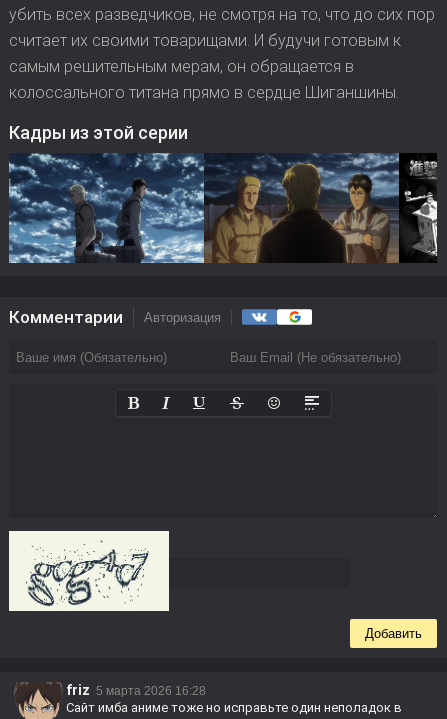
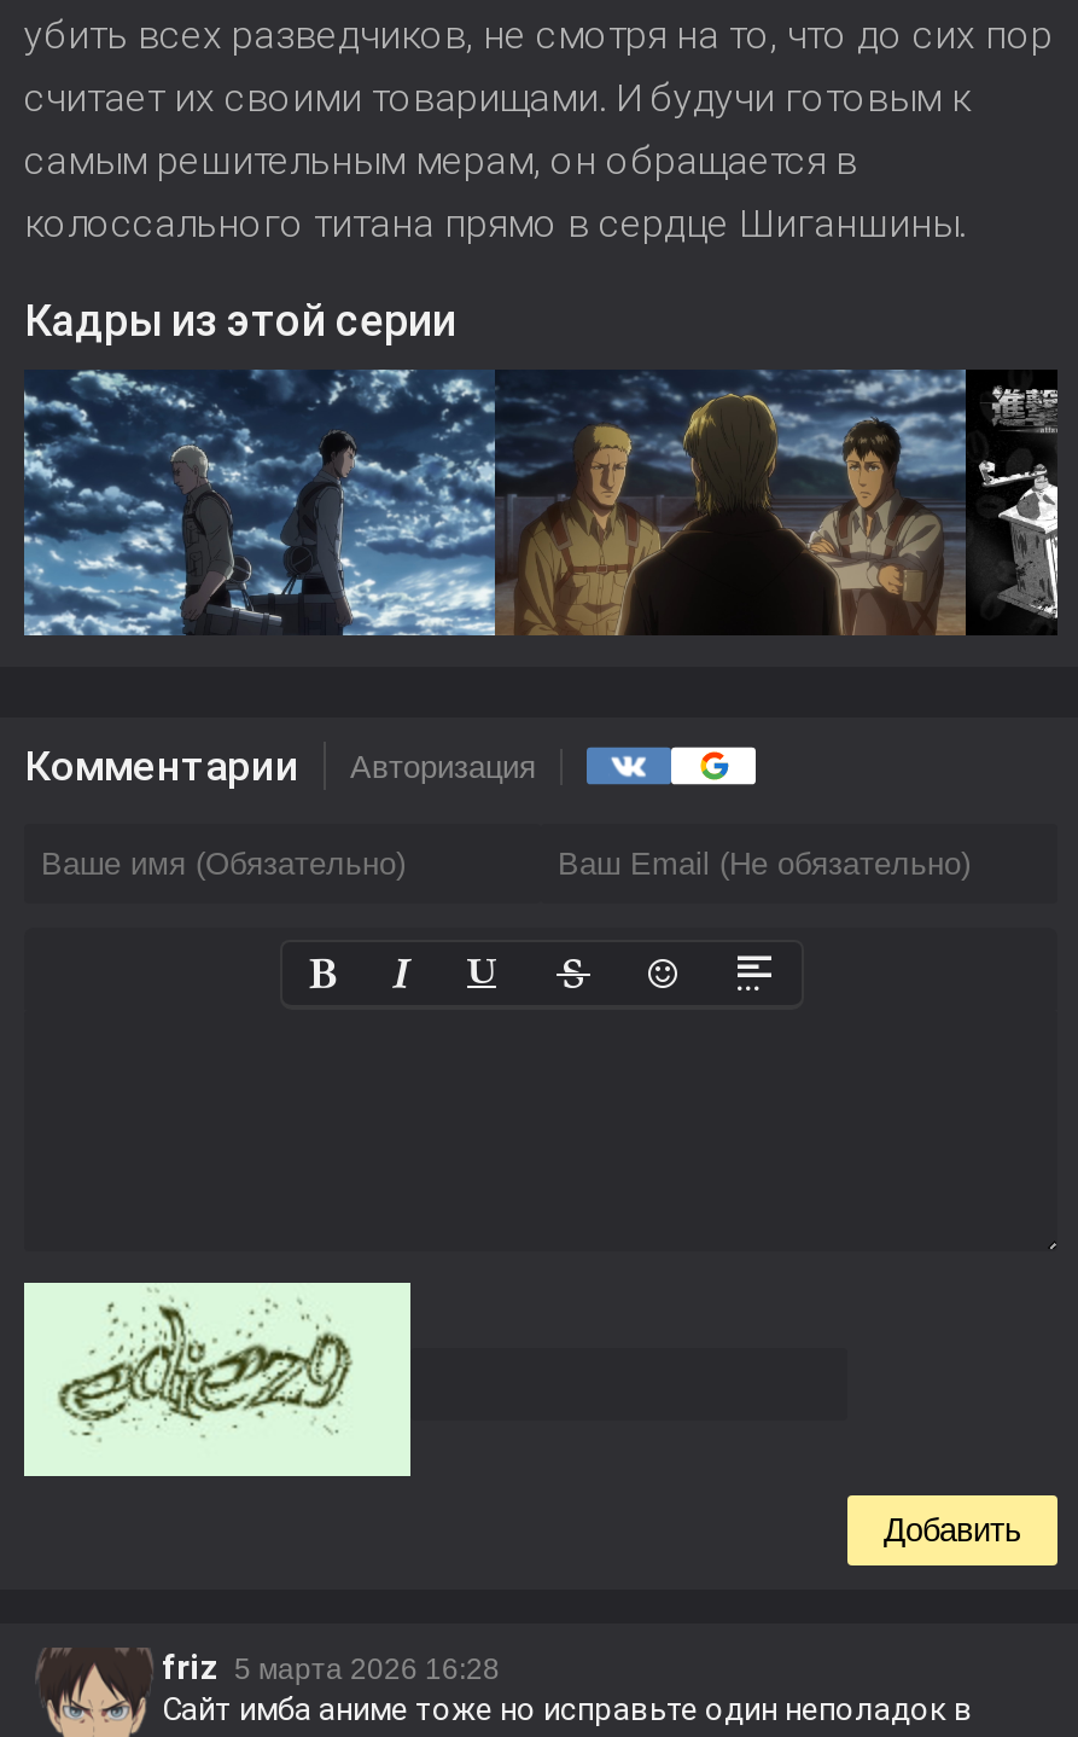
- [image]
+ [image]
